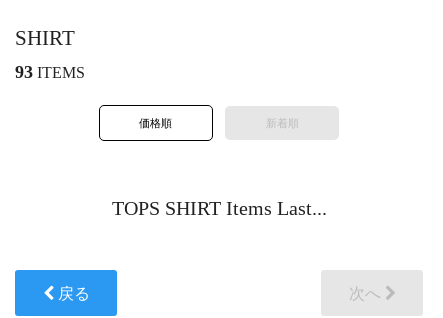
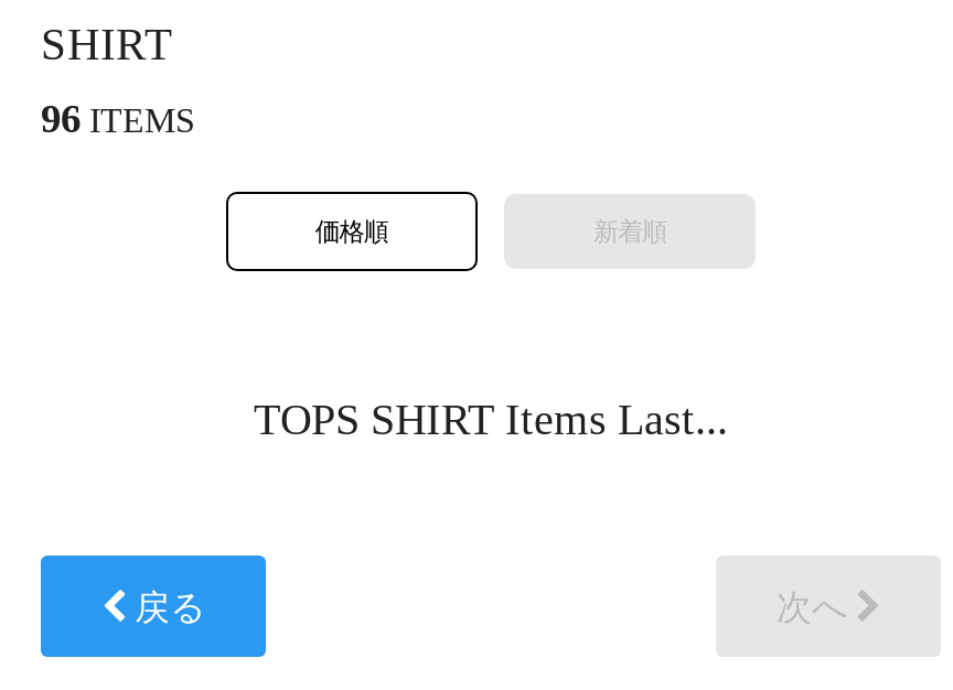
- 93 ITEMS
+ 96 ITEMS
